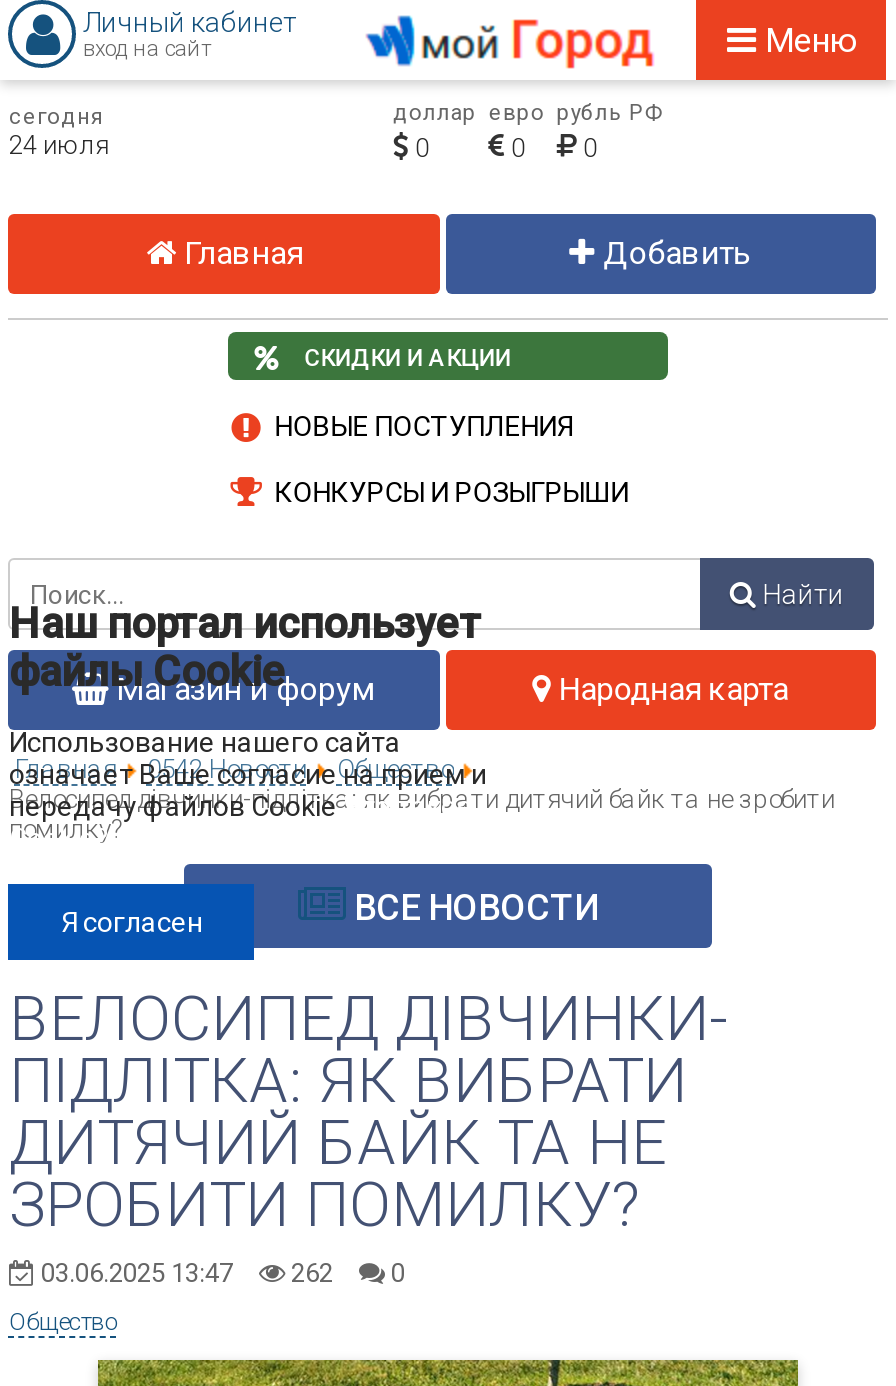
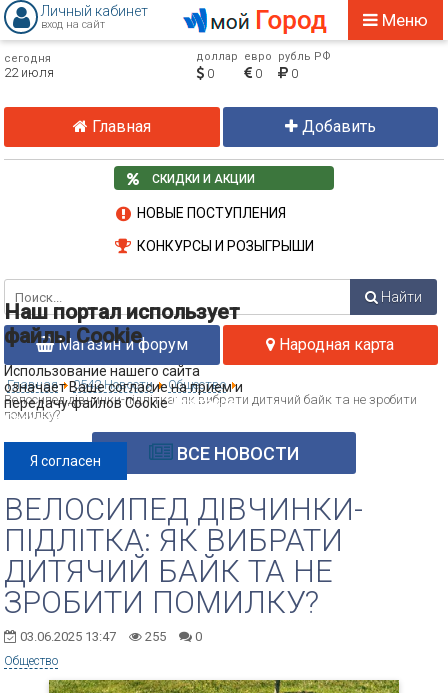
- 24 июля
+ 22 июля

- 03.06.2025 13:47 262 0
+ 03.06.2025 13:47 255 0
